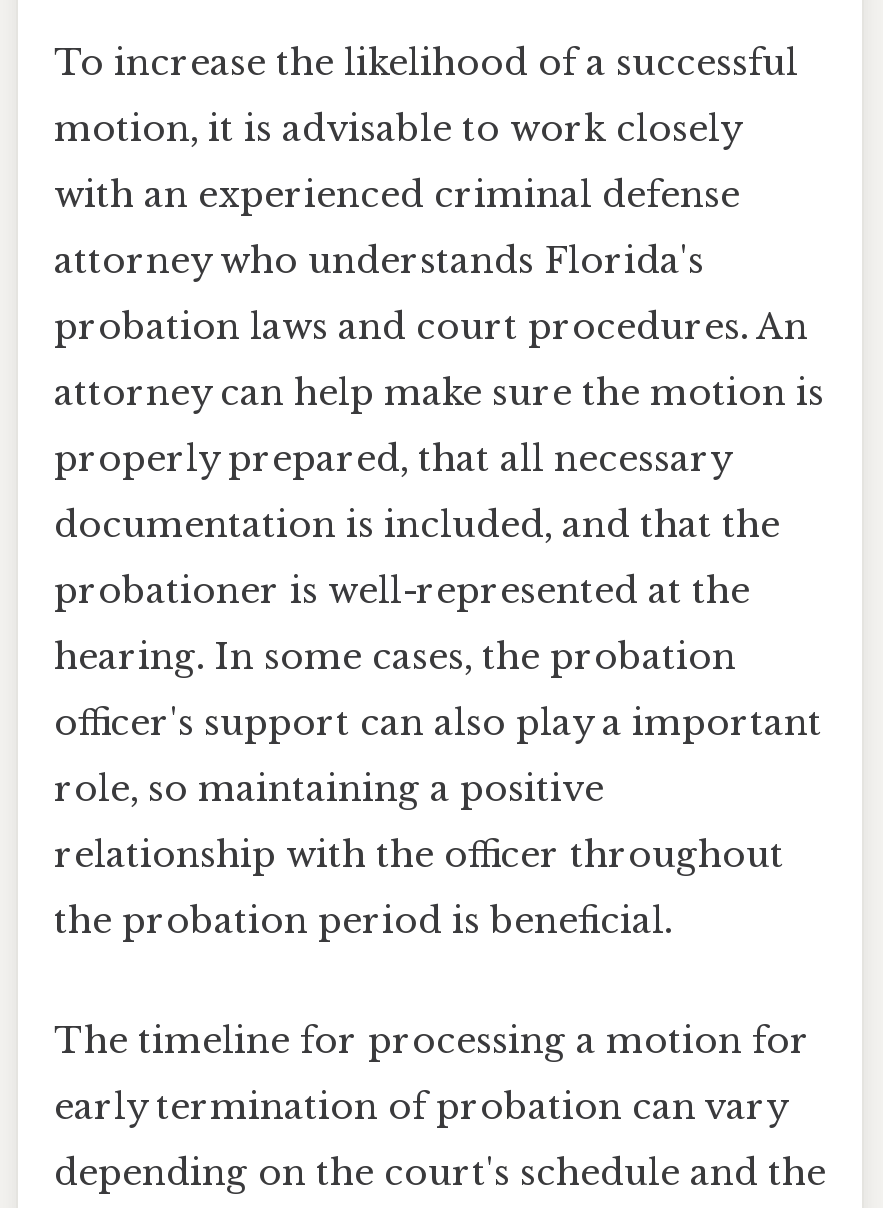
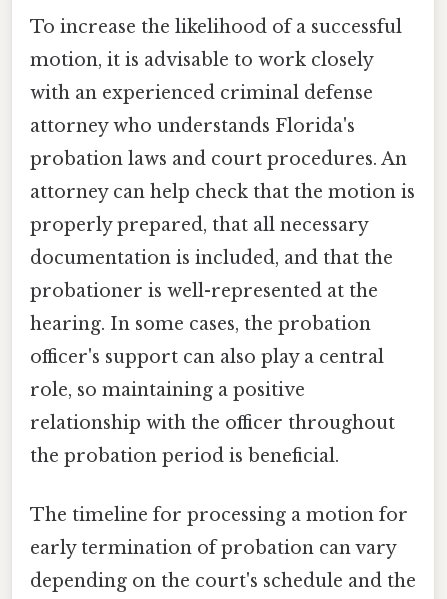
- attorney can help make sure the motion is
+ attorney can help check that the motion is

- officer's support can also play a important
+ officer's support can also play a central
